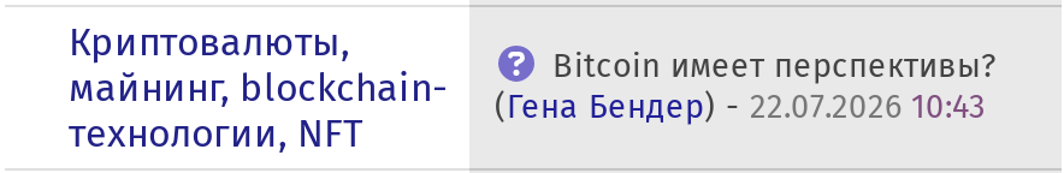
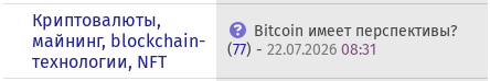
- майнинг, blockchain- (Гена Бендер) - 22.07.2026 10:43
+ майнинг, blockchain- (77) - 22.07.2026 08:31
